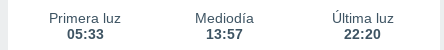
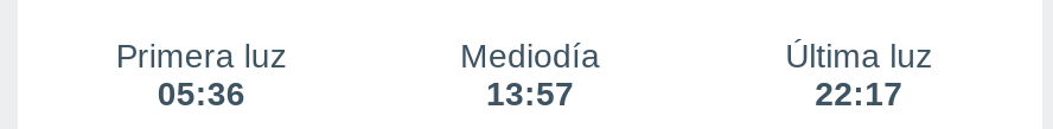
- 05:33
+ 05:36

- 22:20
+ 22:17
